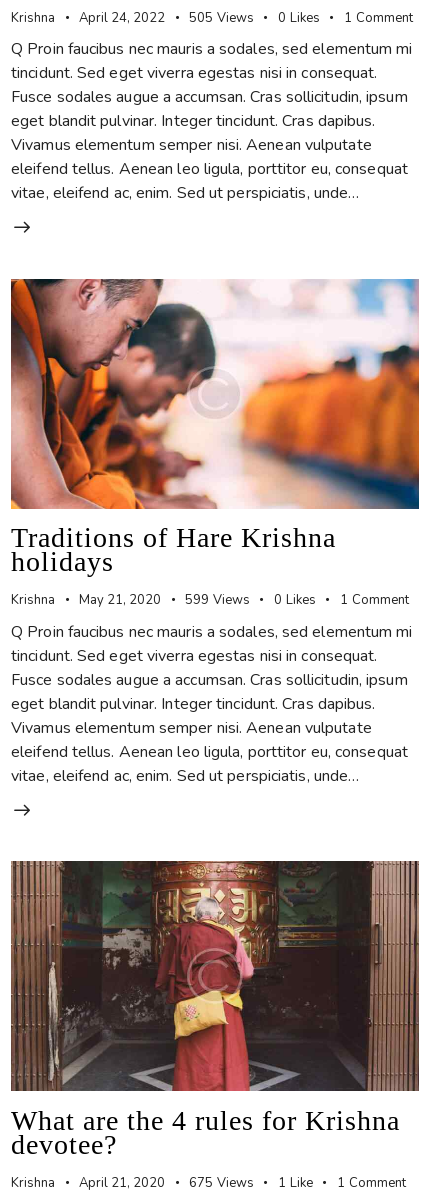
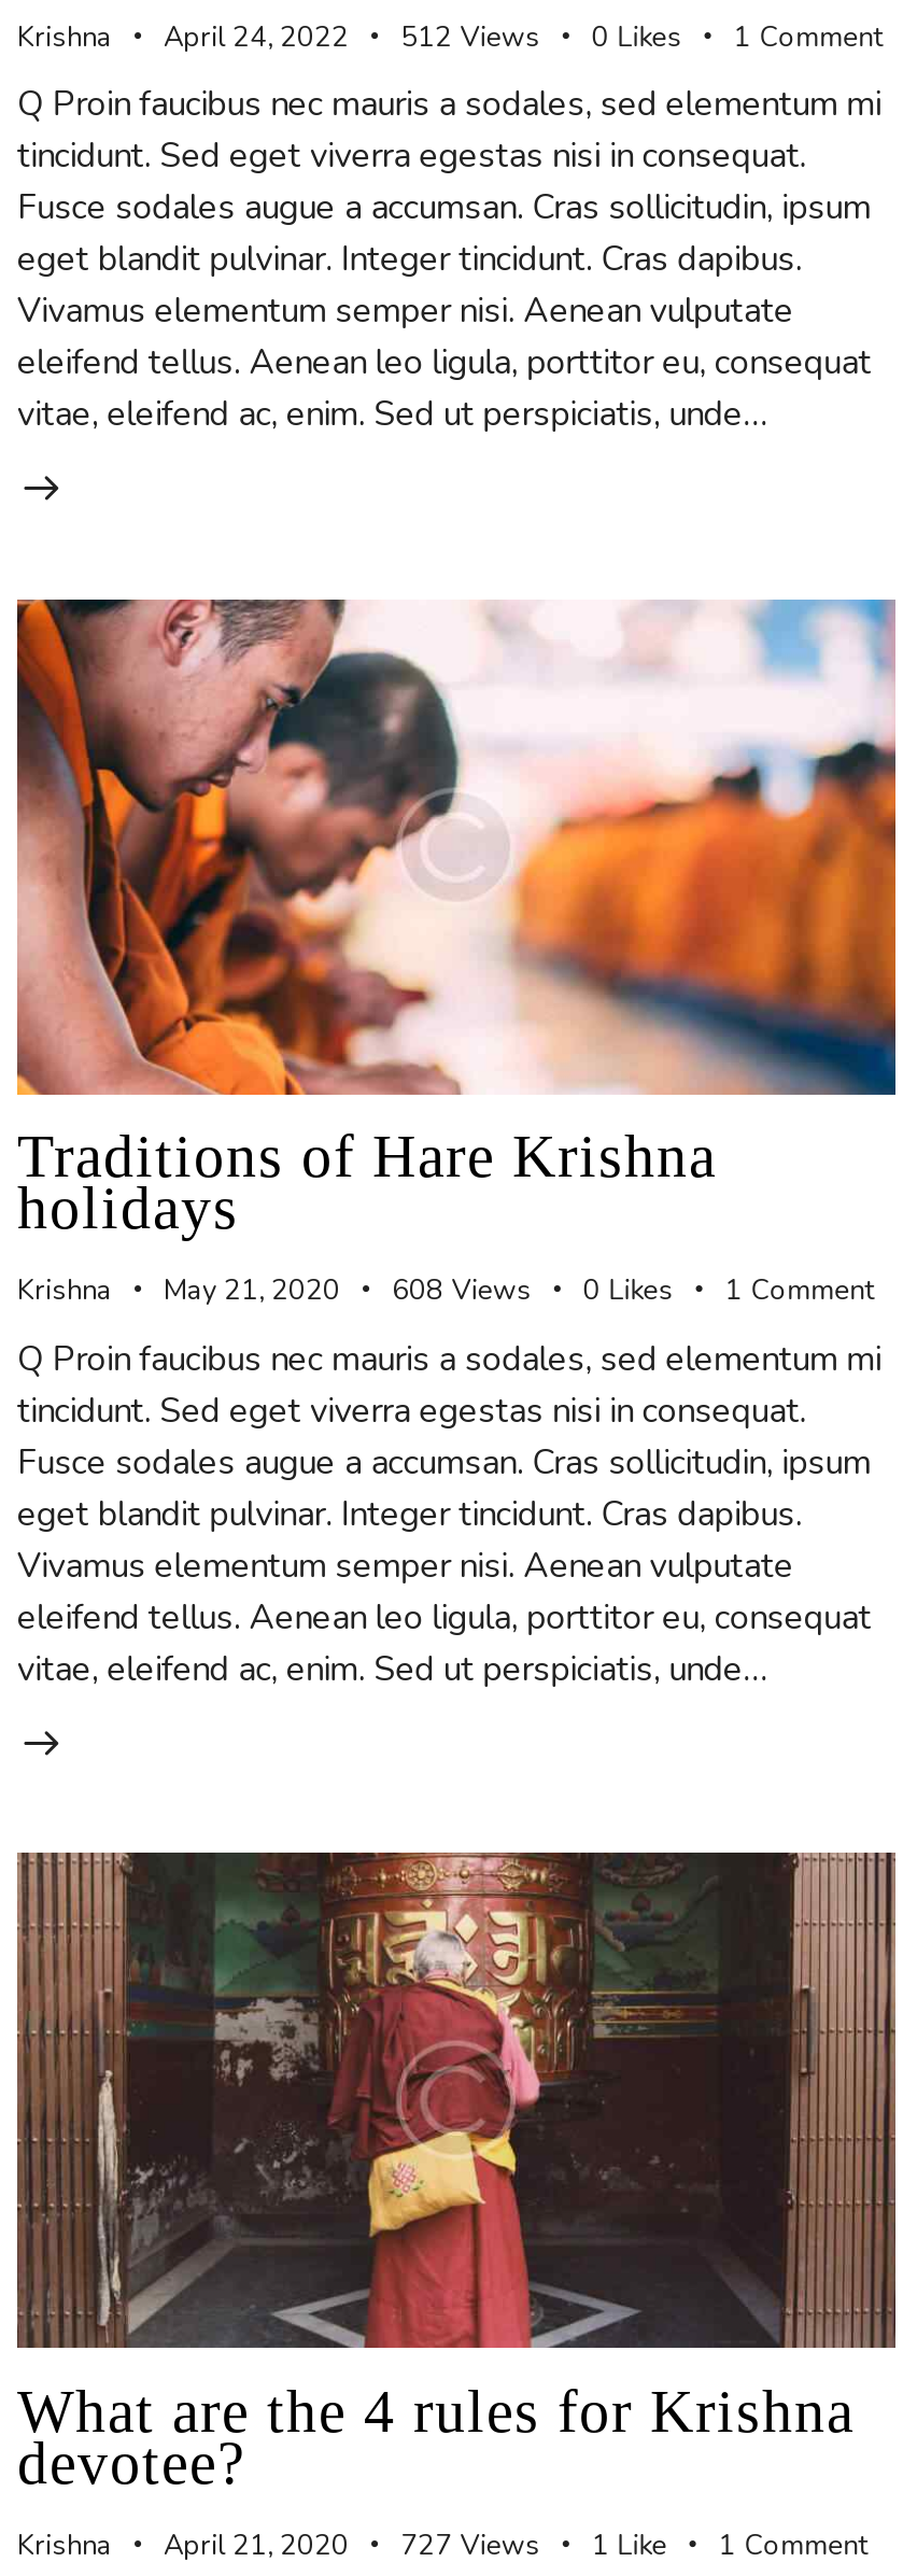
- Krishna April 24, 2022 505 Views 0 Likes 1 Comment
+ Krishna April 24, 2022 512 Views 0 Likes 1 Comment

- Krishna May 21, 2020 599 Views 0 Likes 1 Comment
+ Krishna May 21, 2020 608 Views 0 Likes 1 Comment

- Krishna April 21, 2020 675 Views 1 Like 1 Comment
+ Krishna April 21, 2020 727 Views 1 Like 1 Comment
